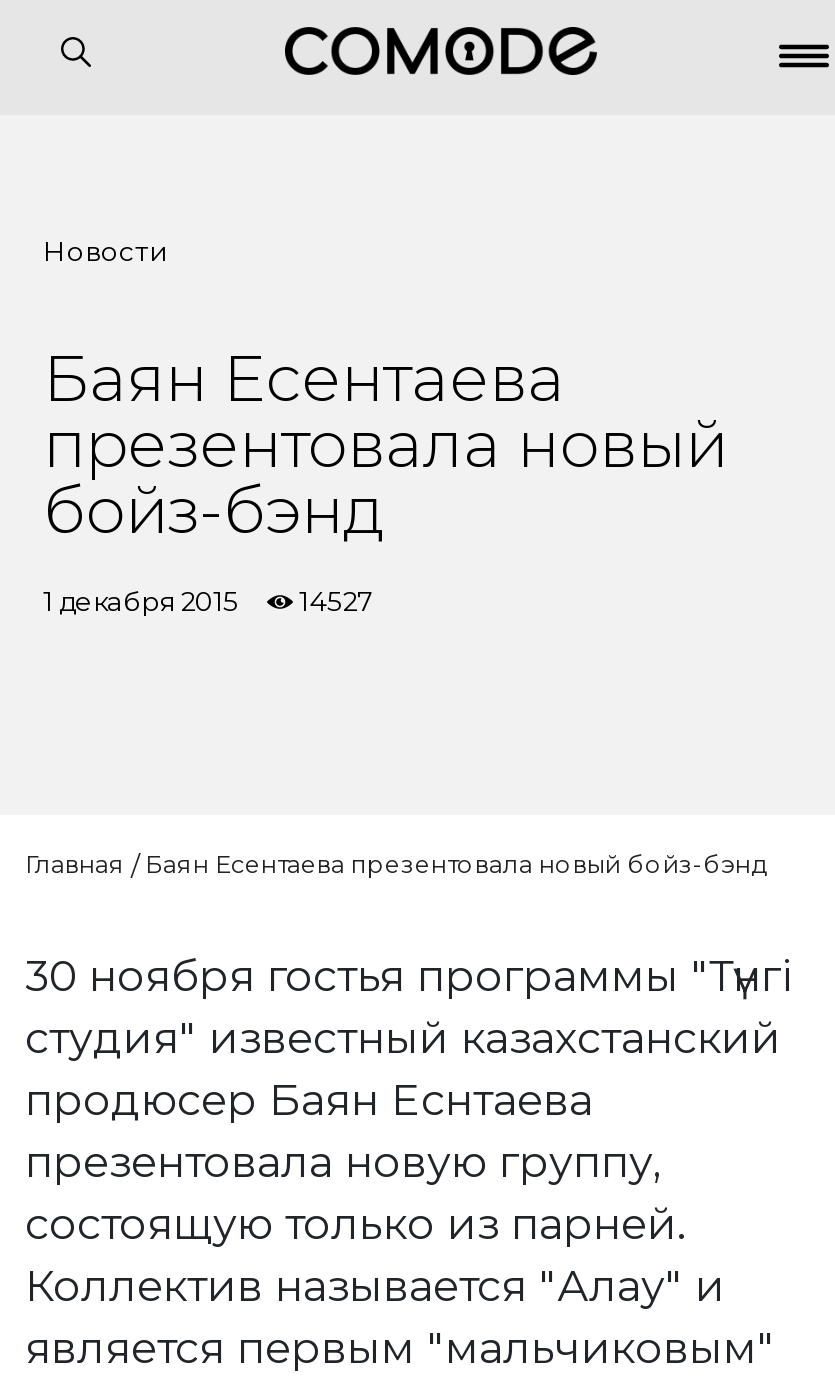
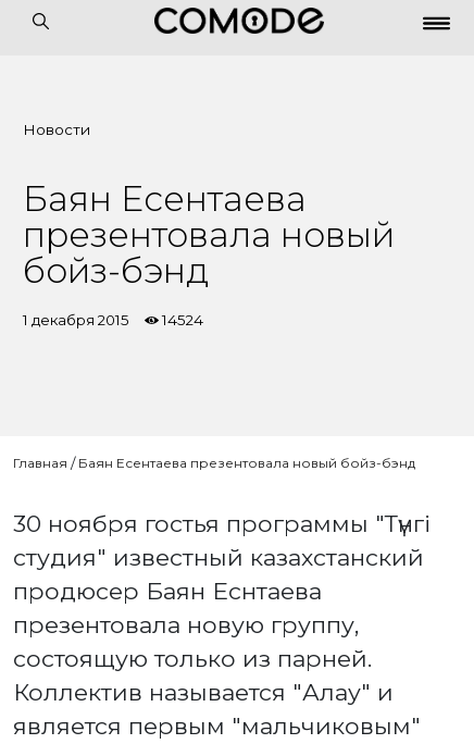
- 1 декабря 2015 14527
+ 1 декабря 2015 14524
